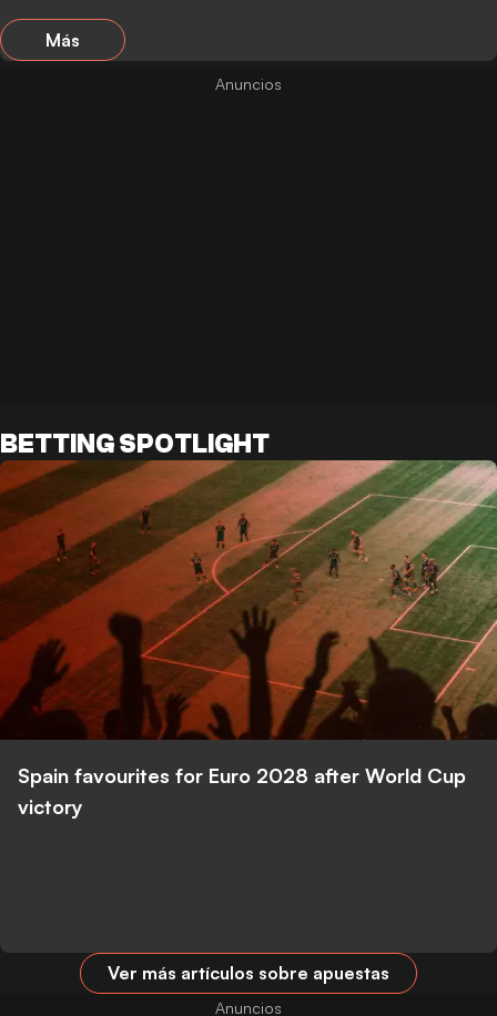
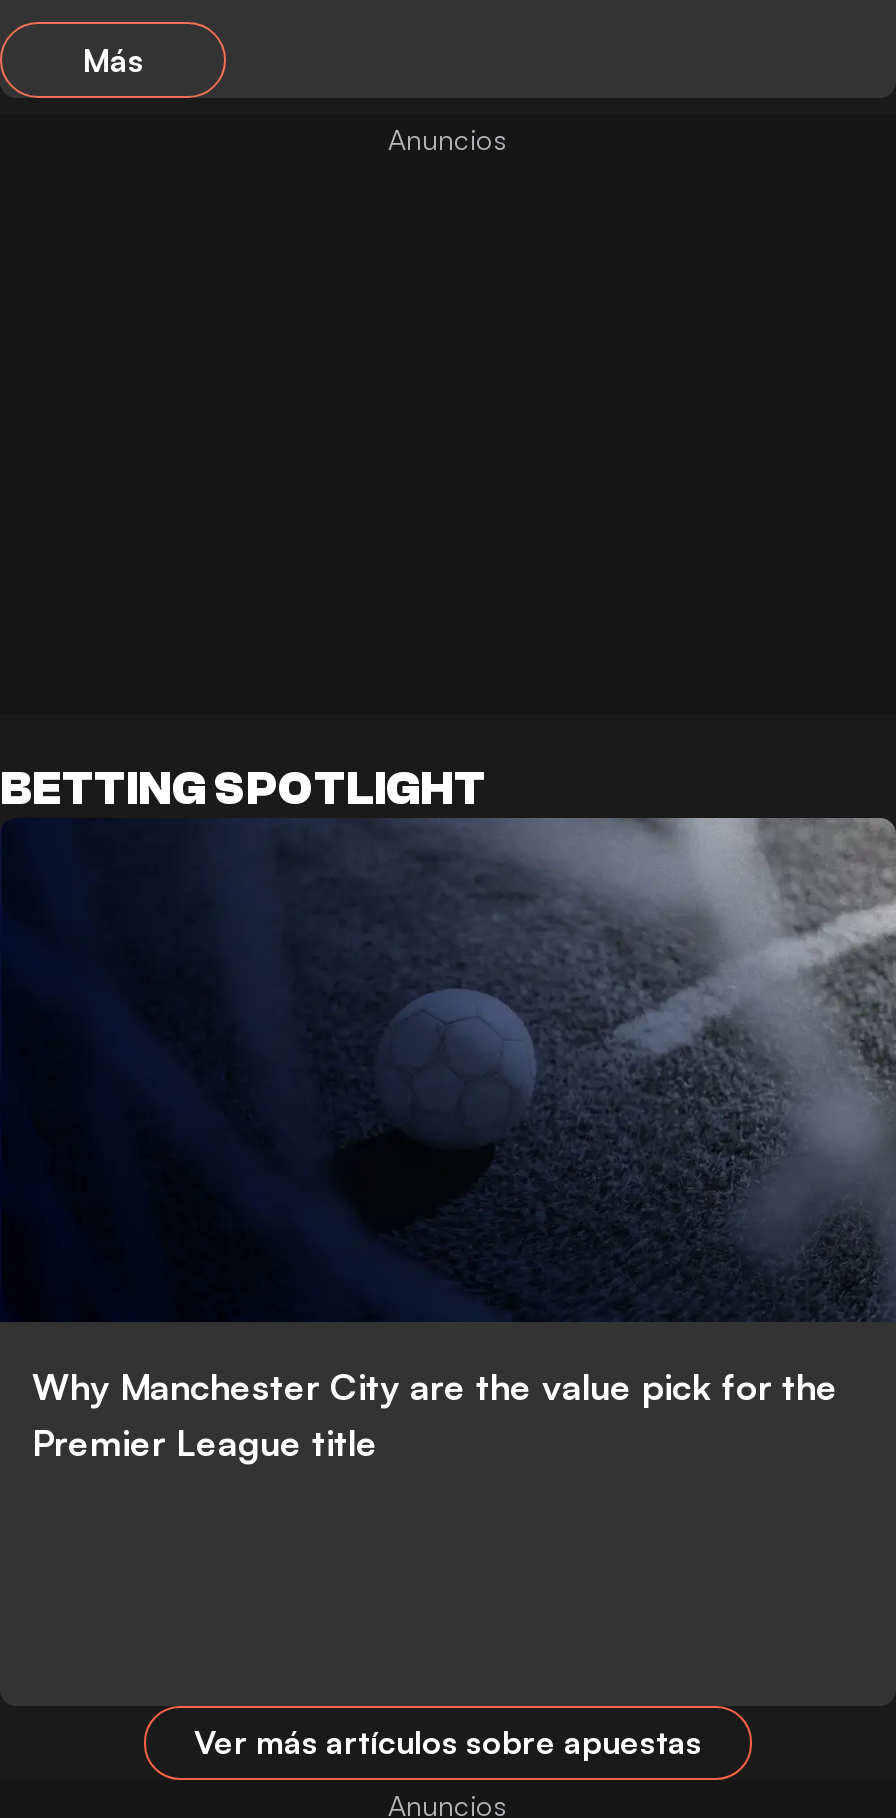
- [image]
- Spain favourites for Euro 2028 after World Cup
- victory
+ [image]
+ Why Manchester City are the value pick for the
+ Premier League title
